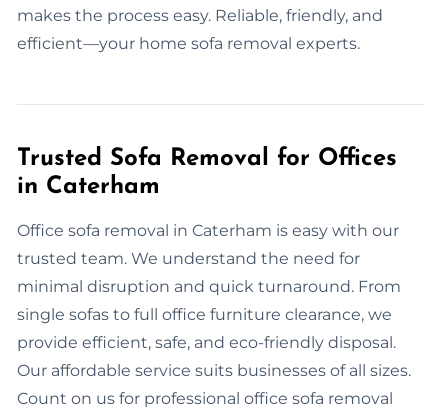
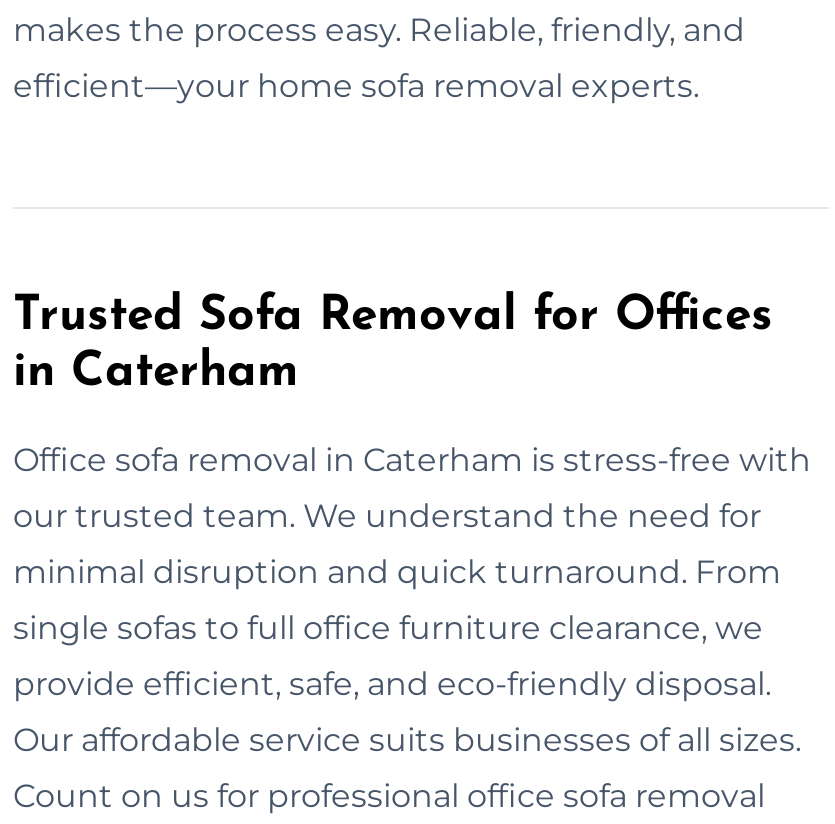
- Office sofa removal in Caterham is easy with our
+ Office sofa removal in Caterham is stress-free with

- trusted team. We understand the need for
+ our trusted team. We understand the need for
